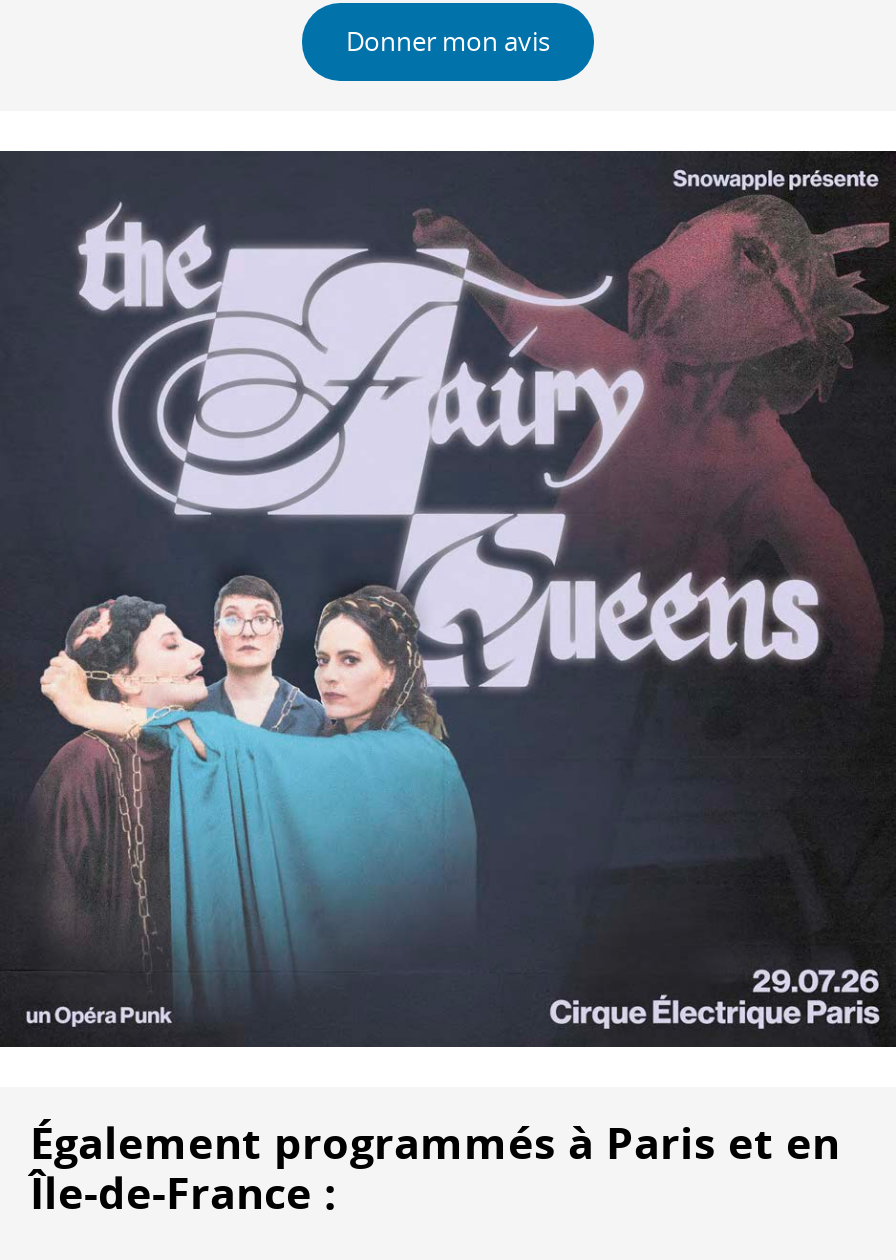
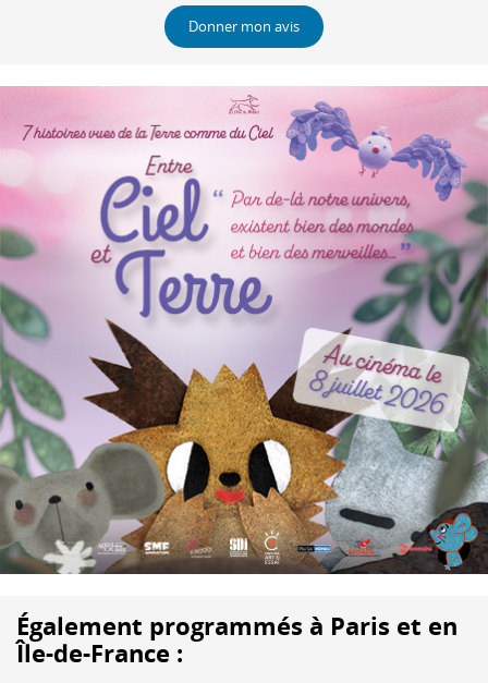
- [image]
+ [image]
